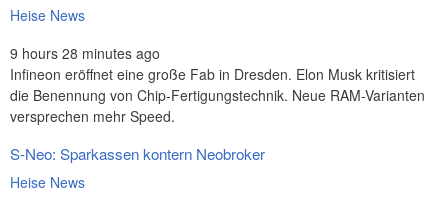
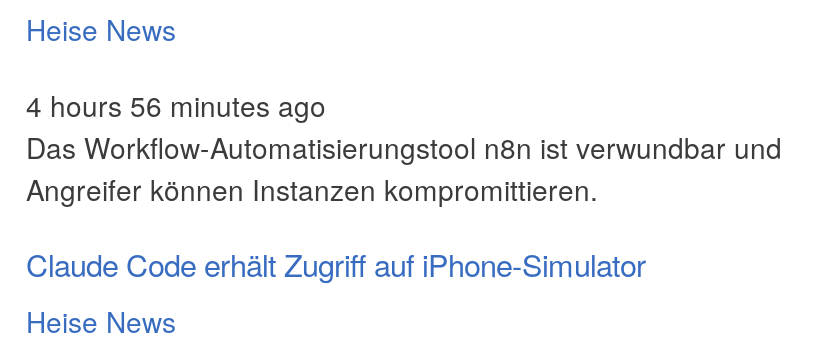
- 9 hours 28 minutes ago
- Infineon eröffnet eine große Fab in Dresden. Elon Musk kritisiert
- die Benennung von Chip-Fertigungstechnik. Neue RAM-Varianten
- versprechen mehr Speed.
+ 4 hours 56 minutes ago
+ Das Workflow-Automatisierungstool n8n ist verwundbar und
+ Angreifer können Instanzen kompromittieren.

- S-Neo: Sparkassen kontern Neobroker
+ Claude Code erhält Zugriff auf iPhone-Simulator
